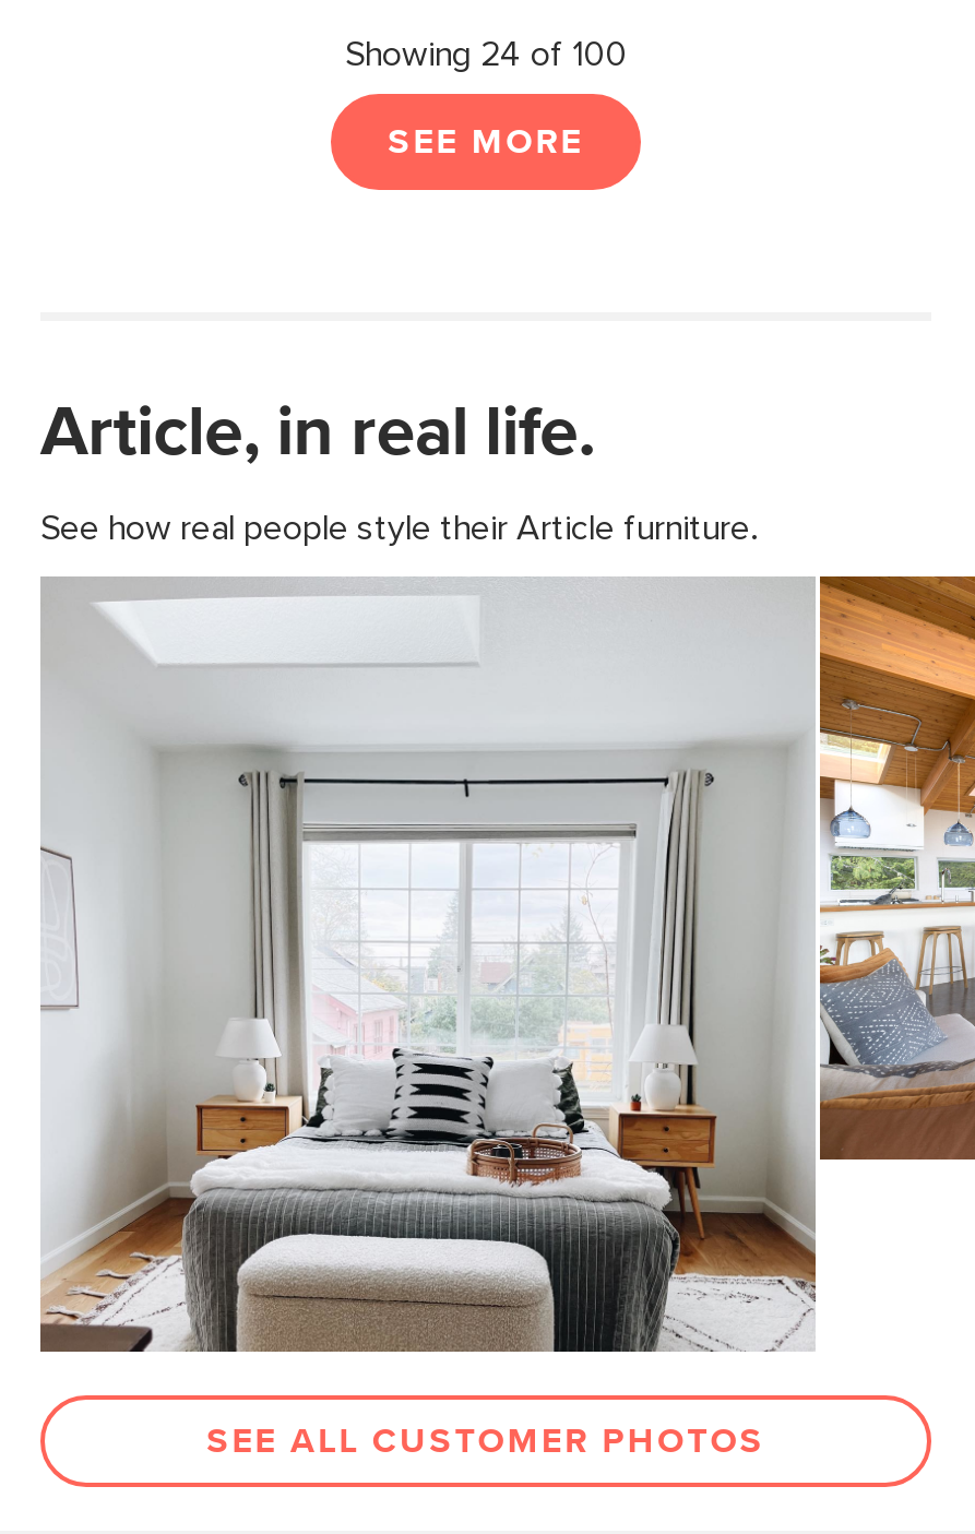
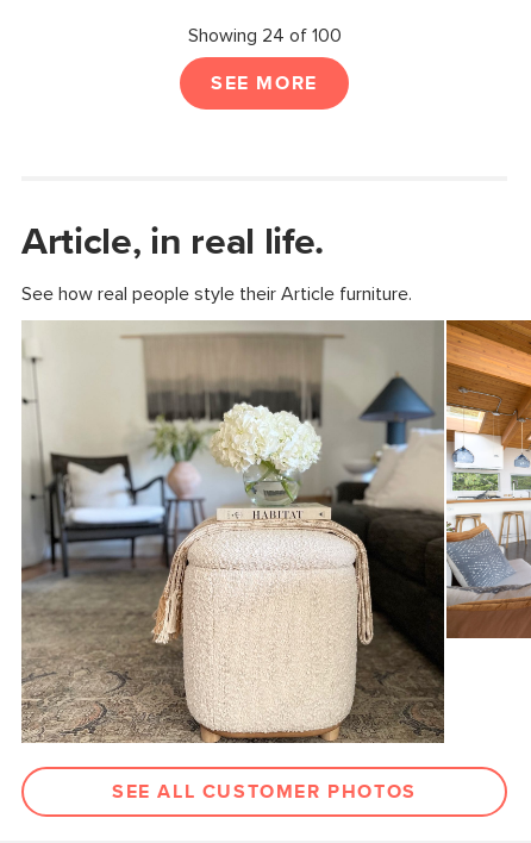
- [image]
+ [image]
